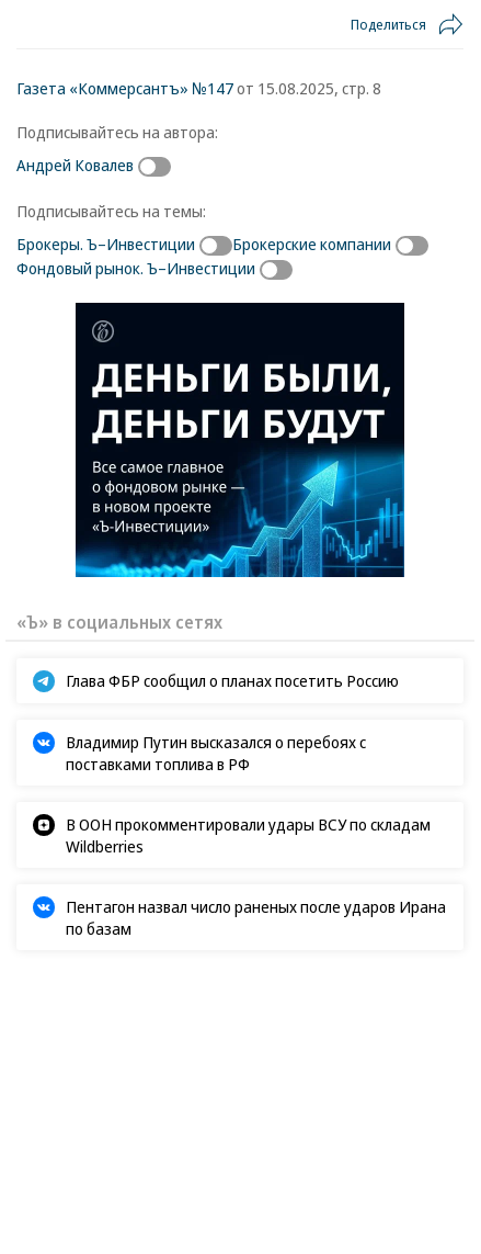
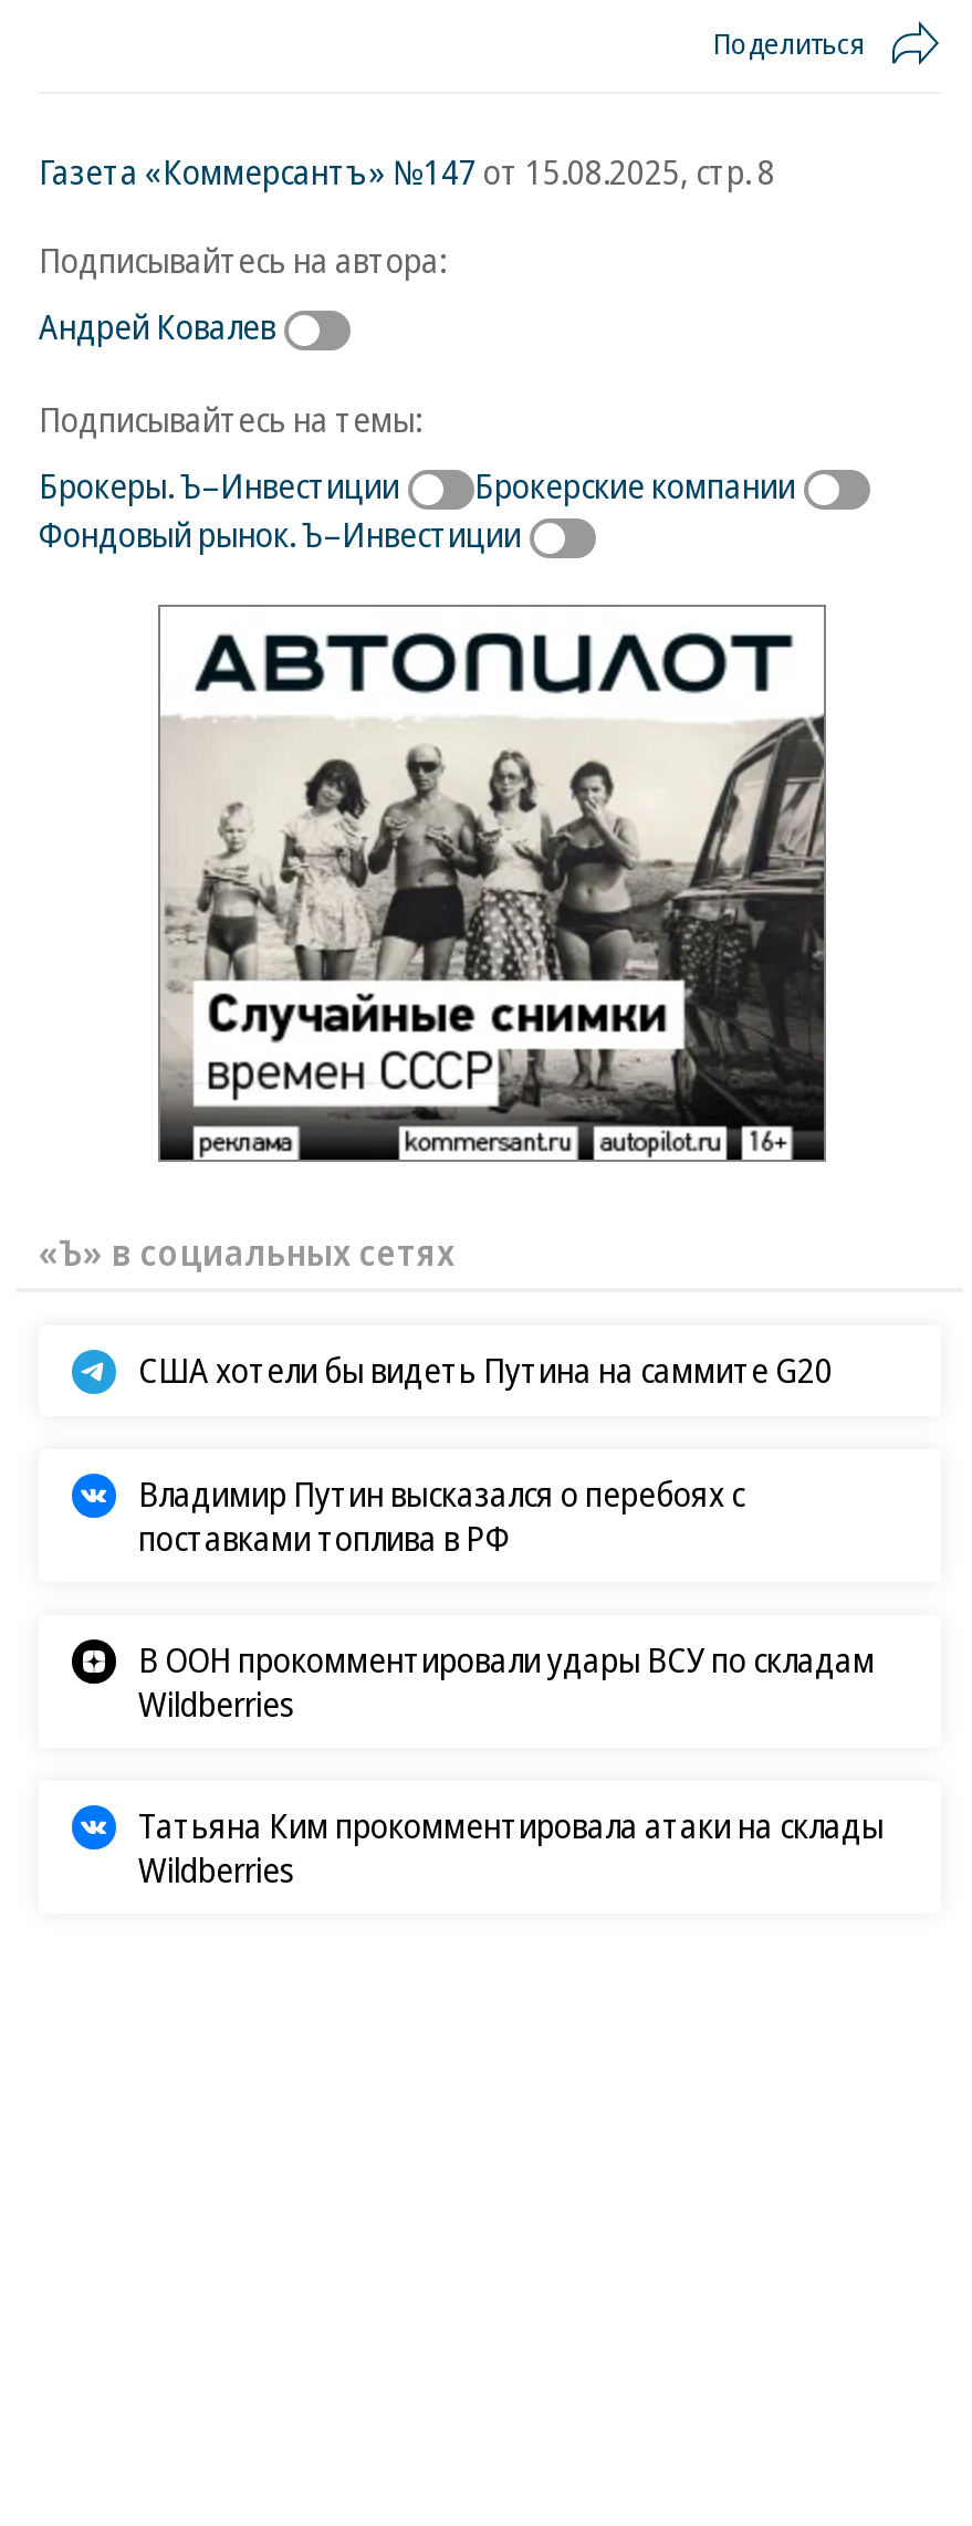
- [image]
+ [image]

- Глава ФБР сообщил о планах посетить Россию
+ США хотели бы видеть Путина на саммите G20

- Пентагон назвал число раненых после ударов Ирана
- по базам
+ Татьяна Ким прокомментировала атаки на склады
+ Wildberries
